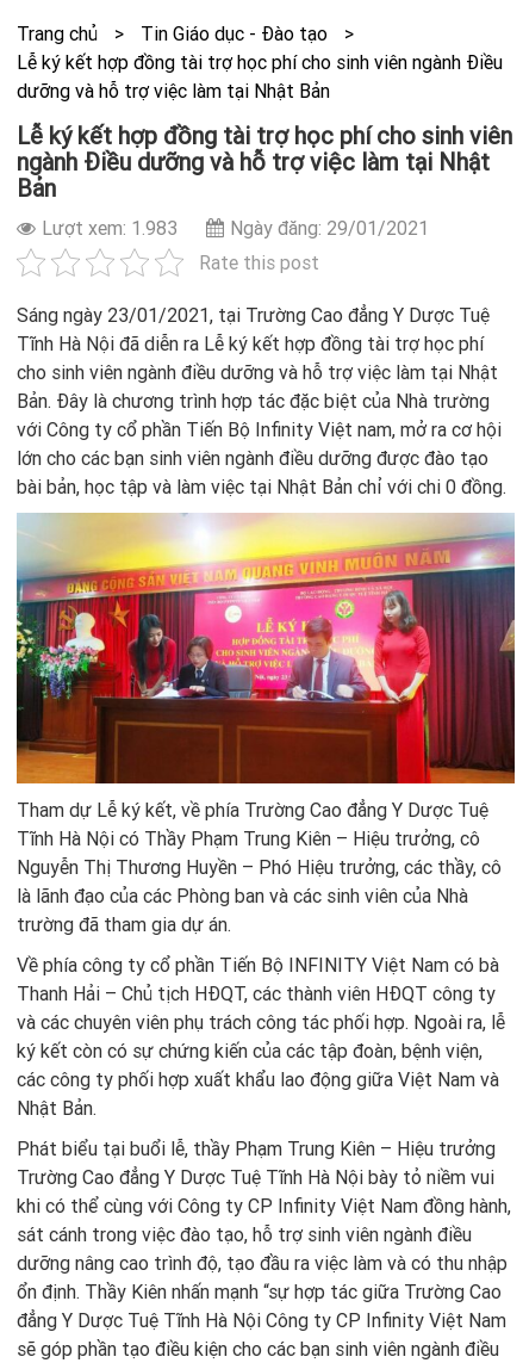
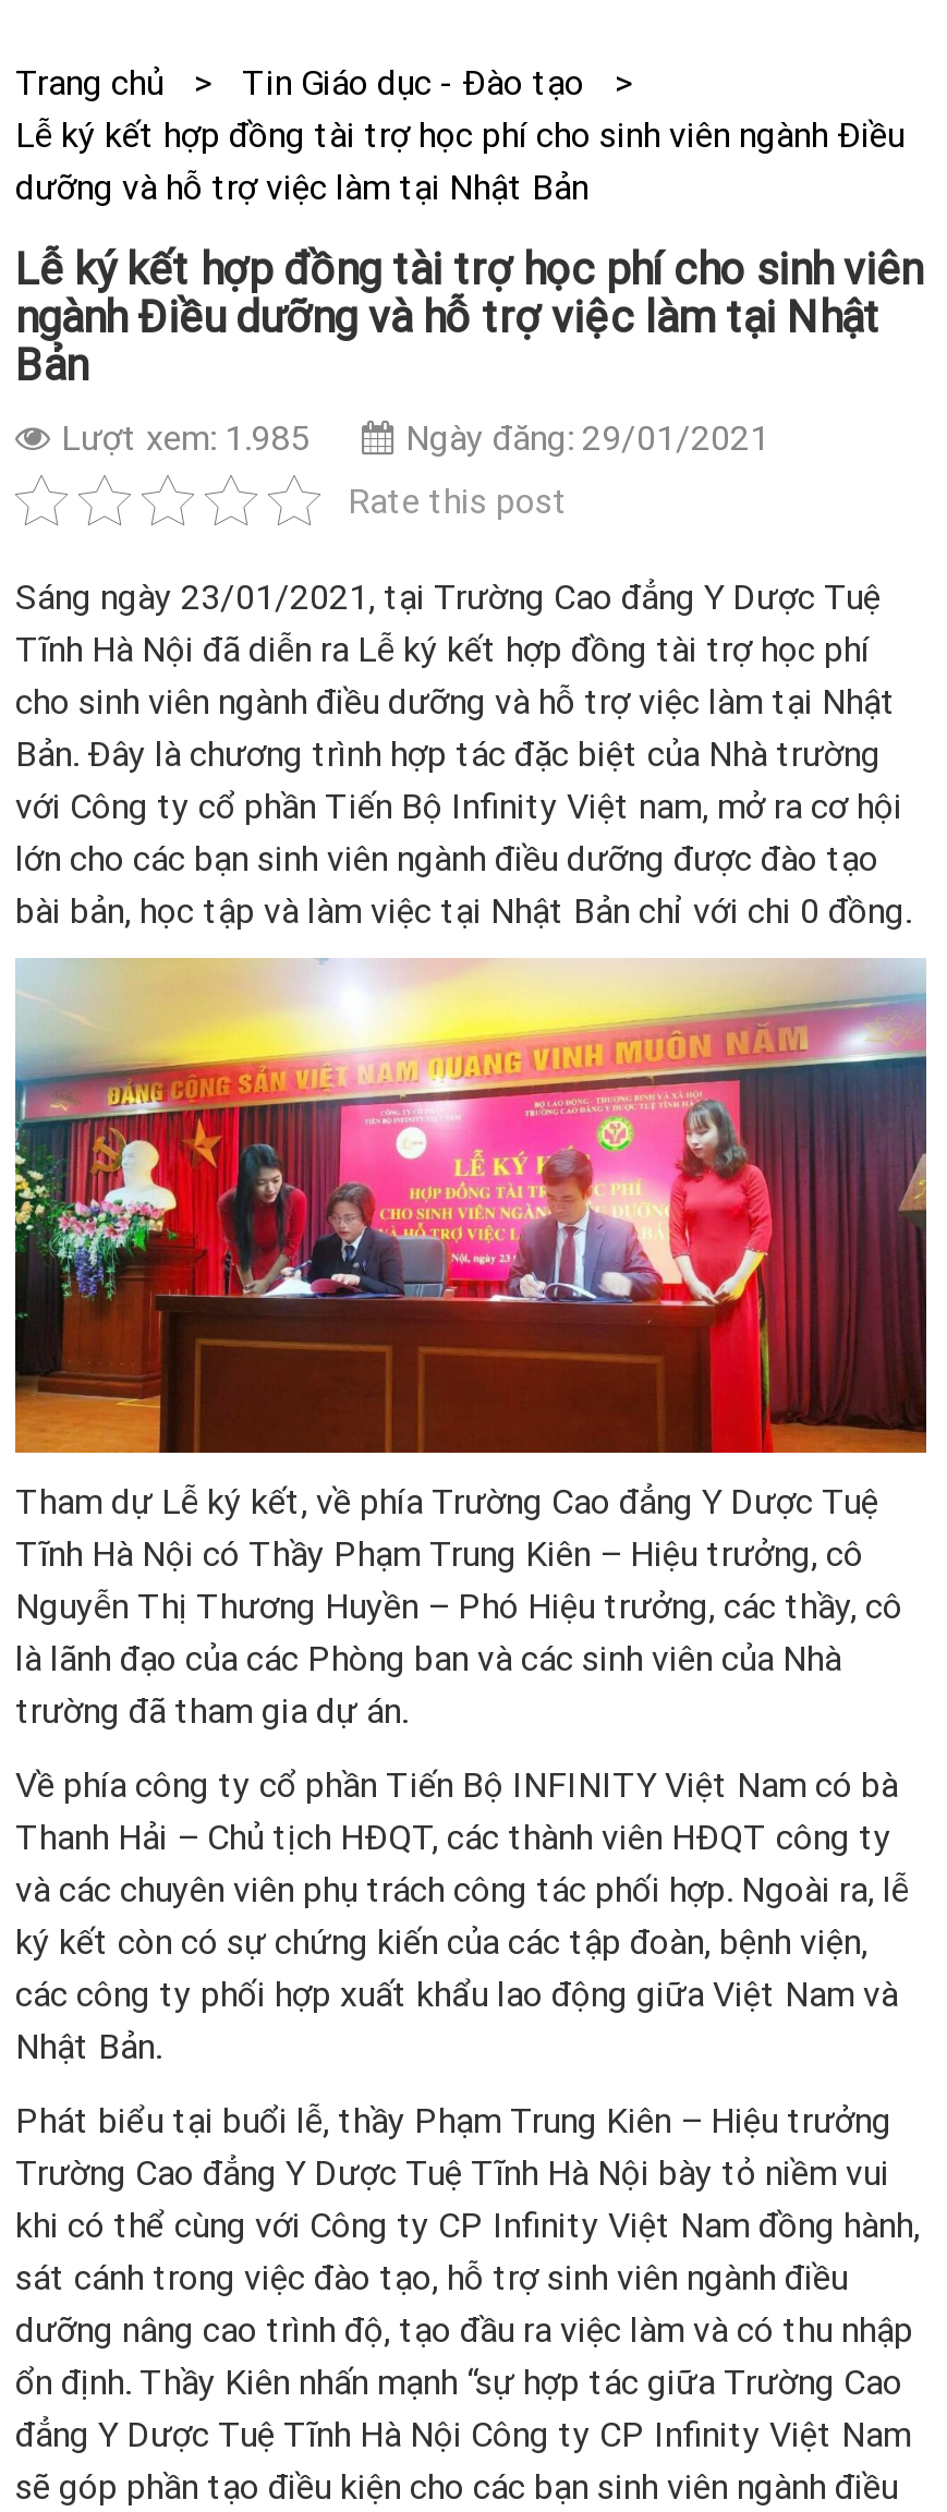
- Lượt xem: 1.983 Ngày đăng: 29/01/2021
+ Lượt xem: 1.985 Ngày đăng: 29/01/2021
